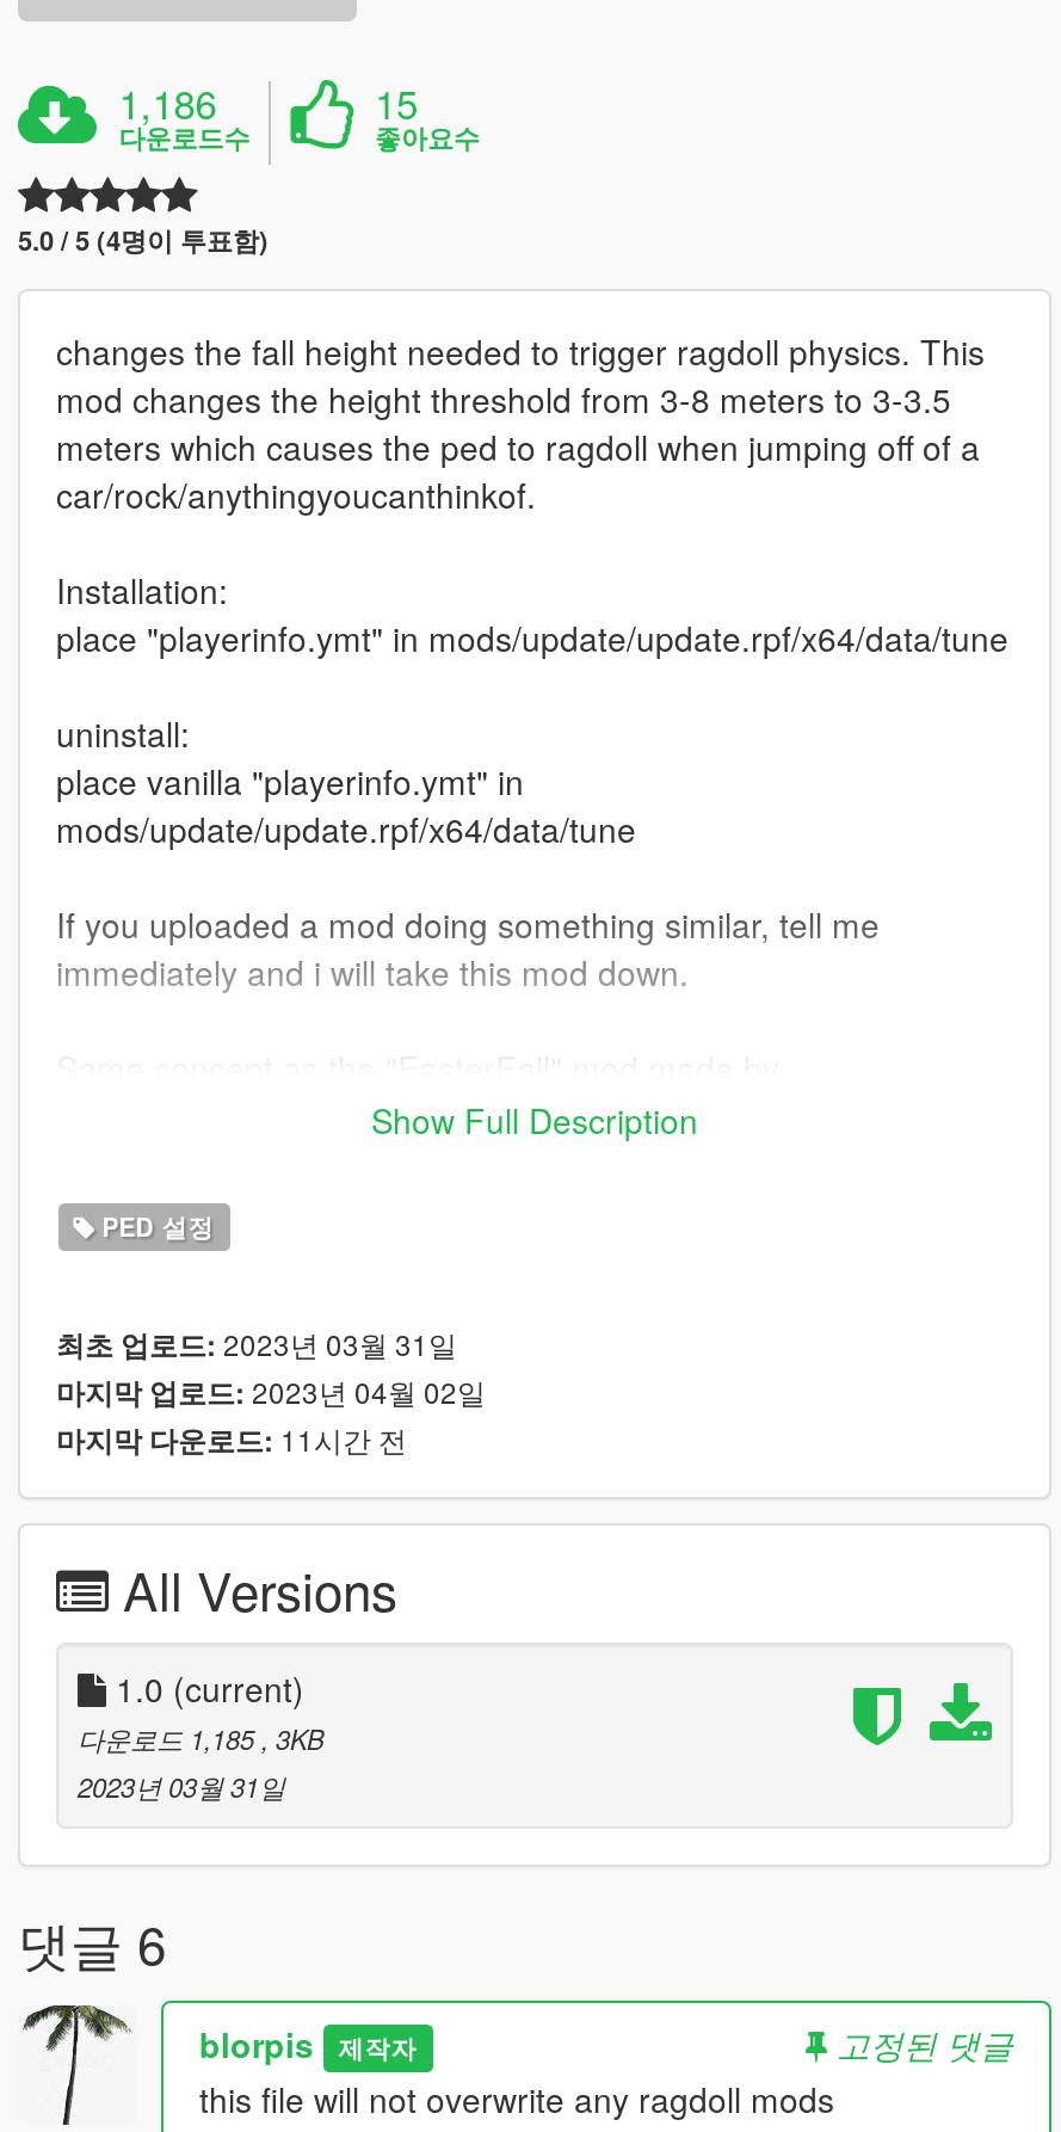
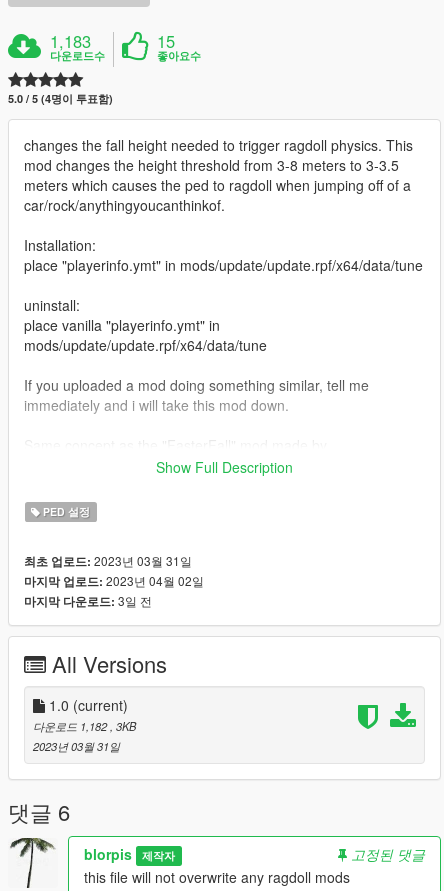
- 1,186
+ 1,183

- 마지막 다운로드: 11시간 전
+ 마지막 다운로드: 3일 전

- 다운로드 1,185, 3KB
+ 다운로드 1,182, 3KB
